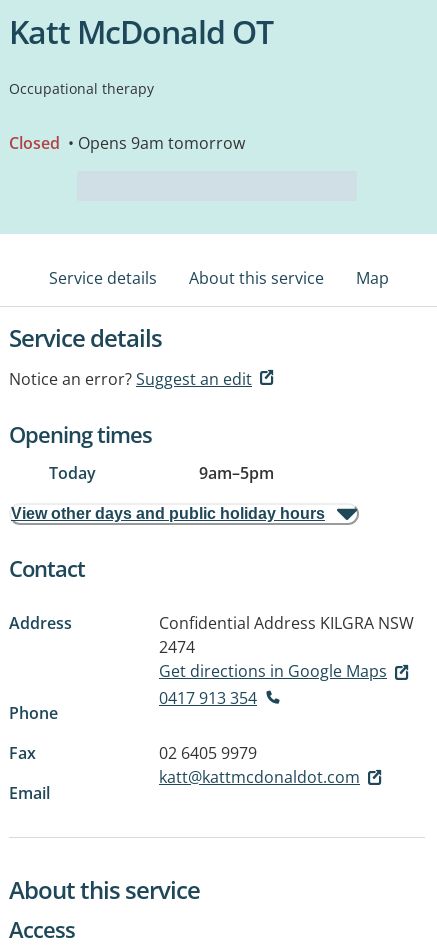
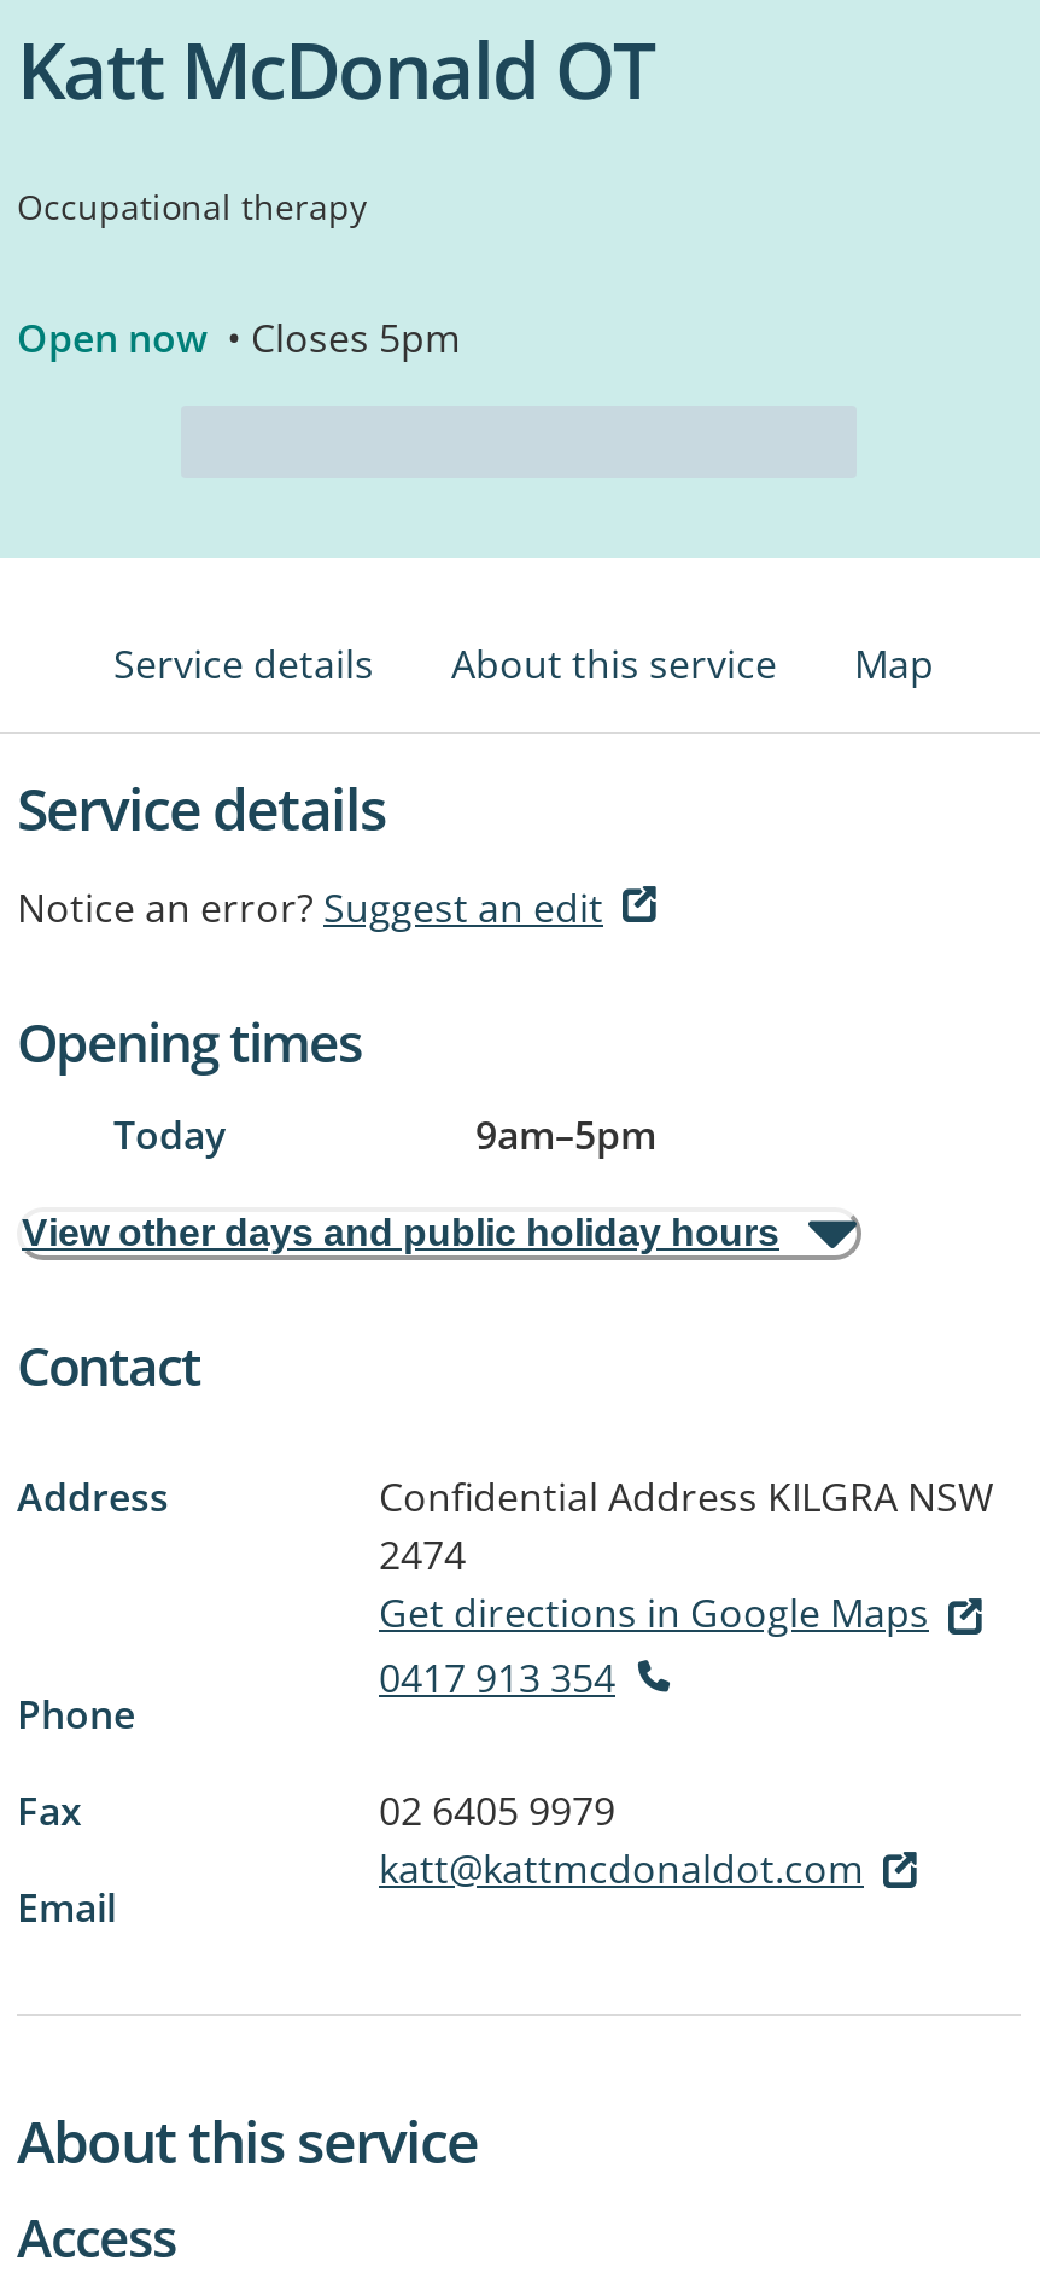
- Closed • Opens 9am tomorrow
+ Open now • Closes 5pm
